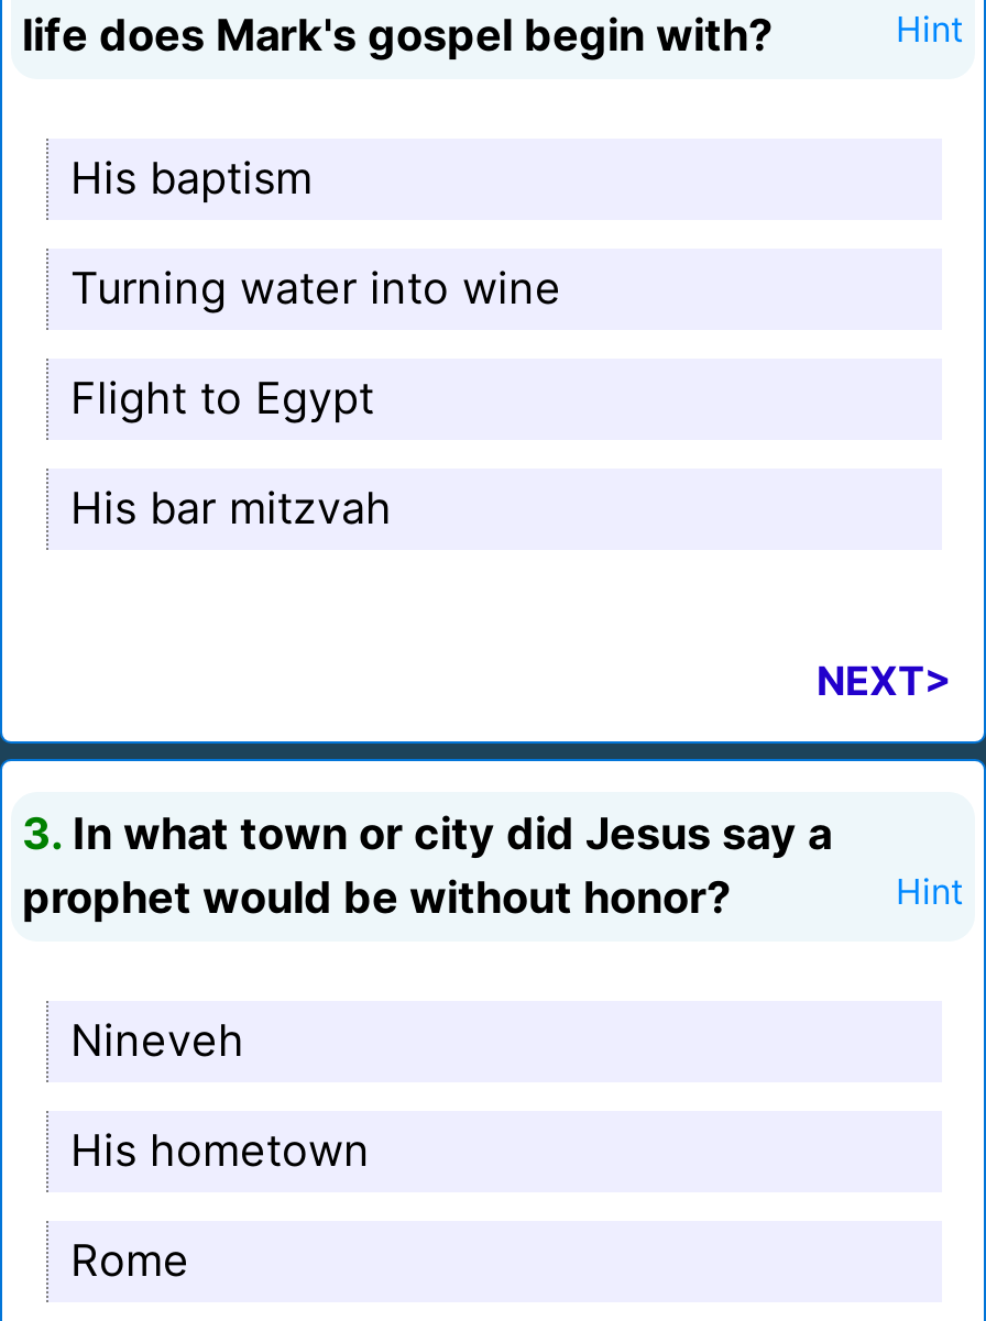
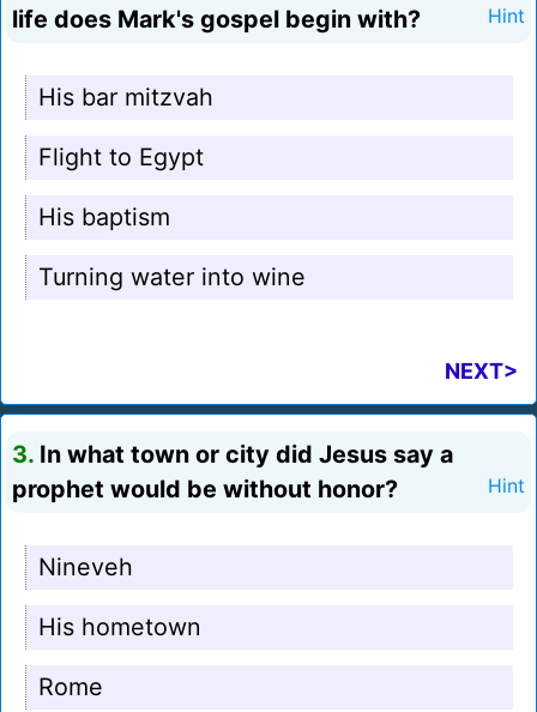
moved down: His baptism | Turning water into wine

moved up: His bar mitzvah | Flight to Egypt
